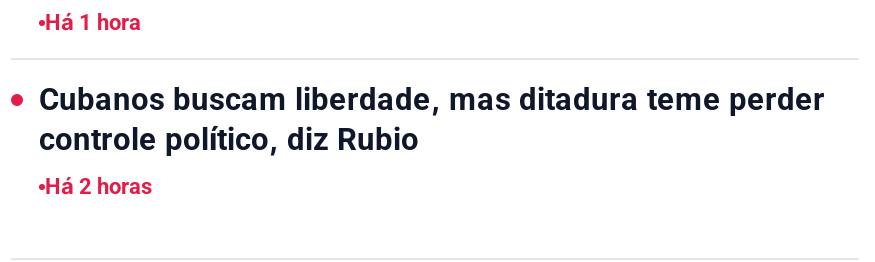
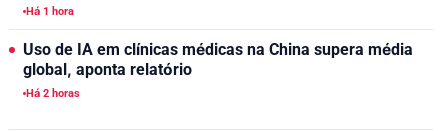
- Cubanos buscam liberdade, mas ditadura teme perder
- controle político, diz Rubio
+ Uso de IA em clínicas médicas na China supera média
+ global, aponta relatório
